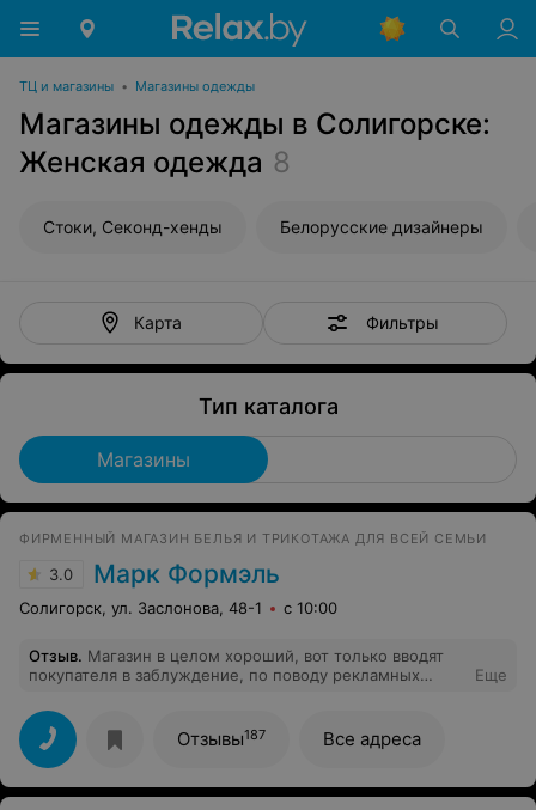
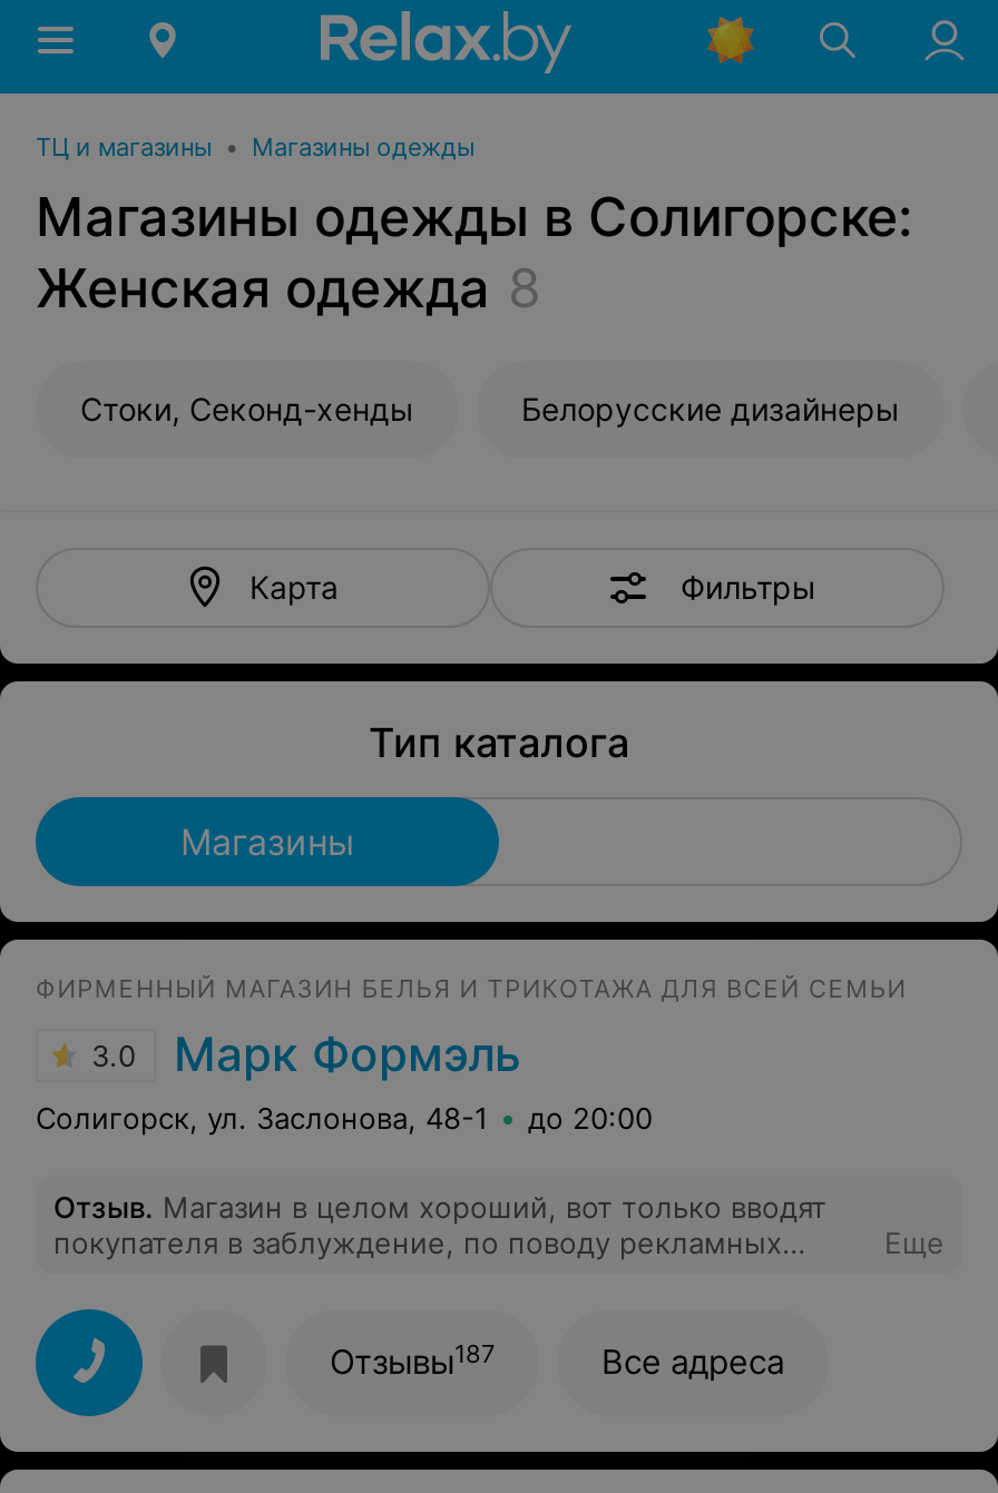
- Солигорск, ул. Заслонова, 48-1 с 10:00
+ Солигорск, ул. Заслонова, 48-1 до 20:00
